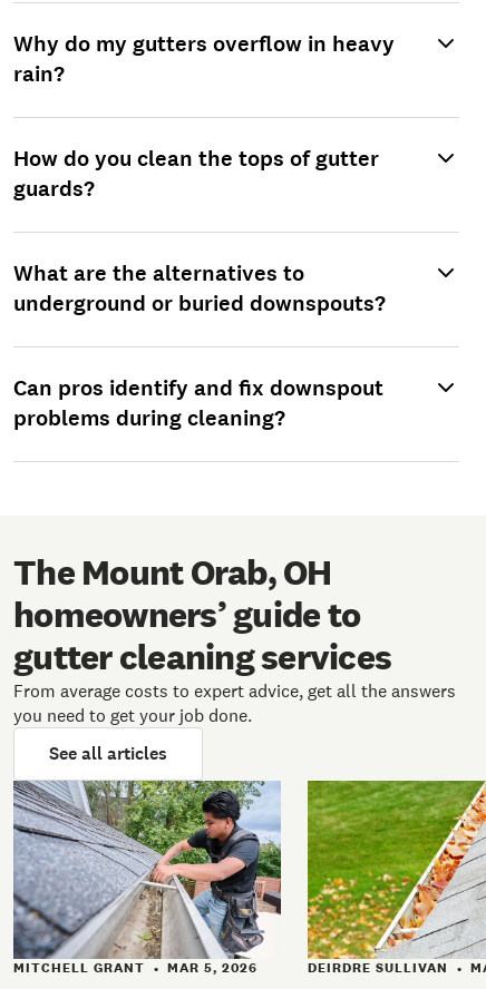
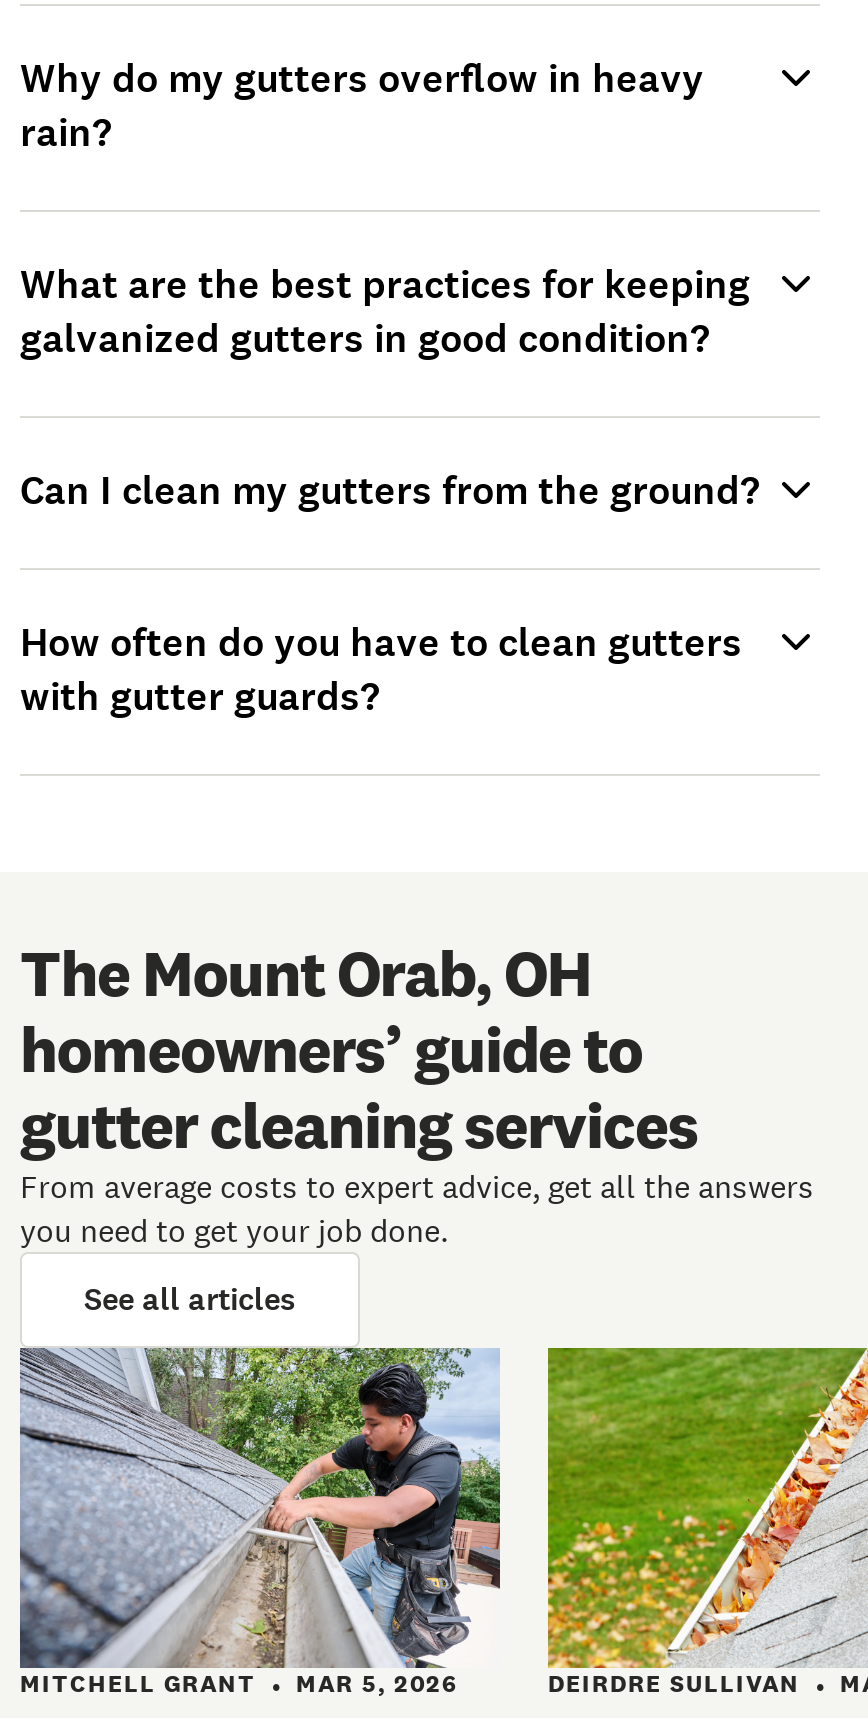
- How do you clean the tops of gutter
- guards?
+ What are the best practices for keeping
+ galvanized gutters in good condition?

- What are the alternatives to
- underground or buried downspouts?
+ Can I clean my gutters from the ground?

- Can pros identify and fix downspout
- problems during cleaning?
+ How often do you have to clean gutters
+ with gutter guards?
